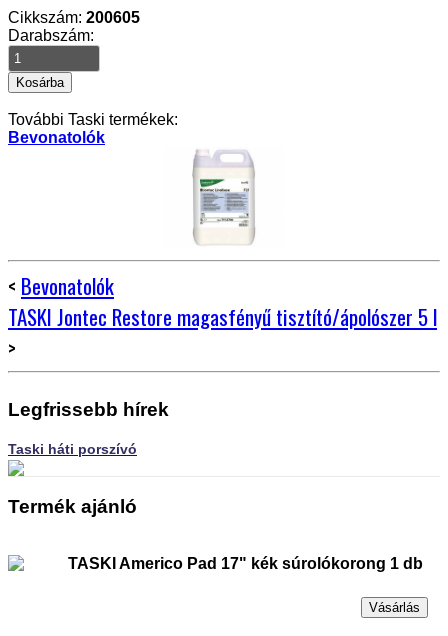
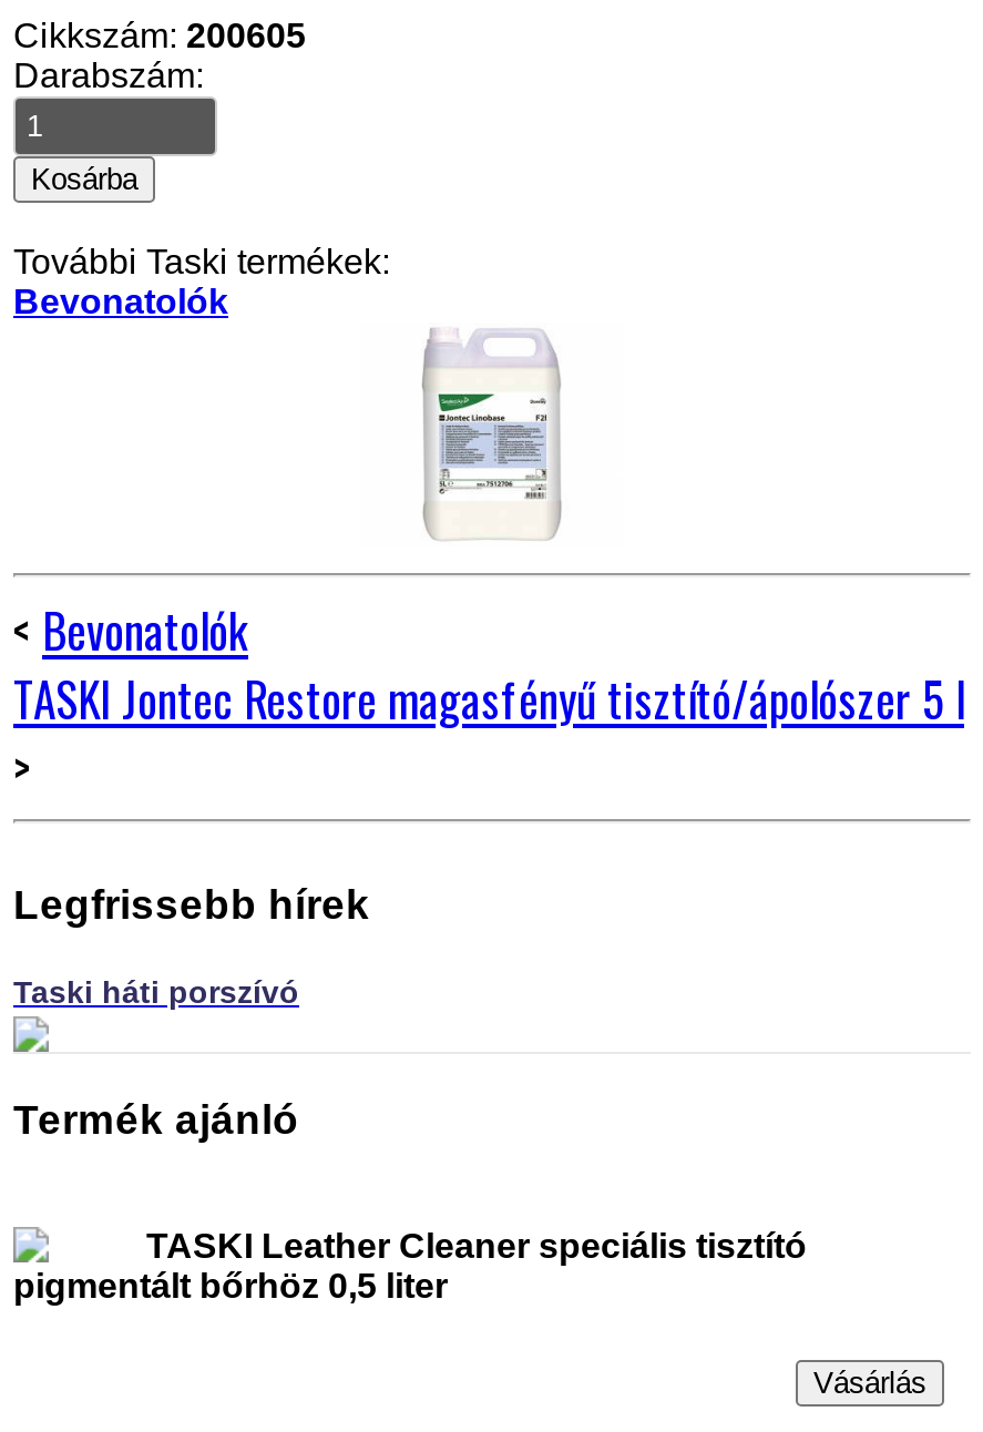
- TASKI Americo Pad 17" kék súrolókorong 1 db
+ TASKI Leather Cleaner speciális tisztító
+ pigmentált bőrhöz 0,5 liter
